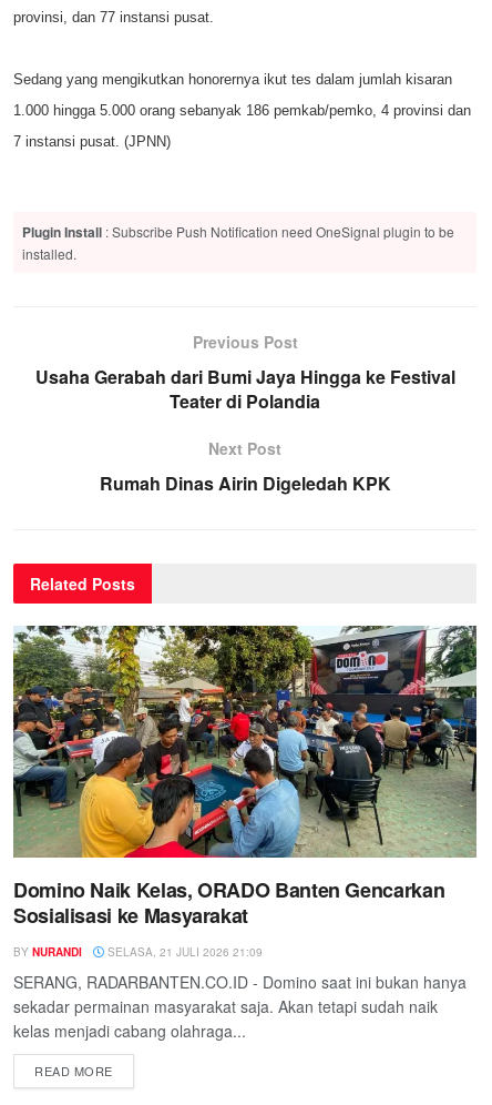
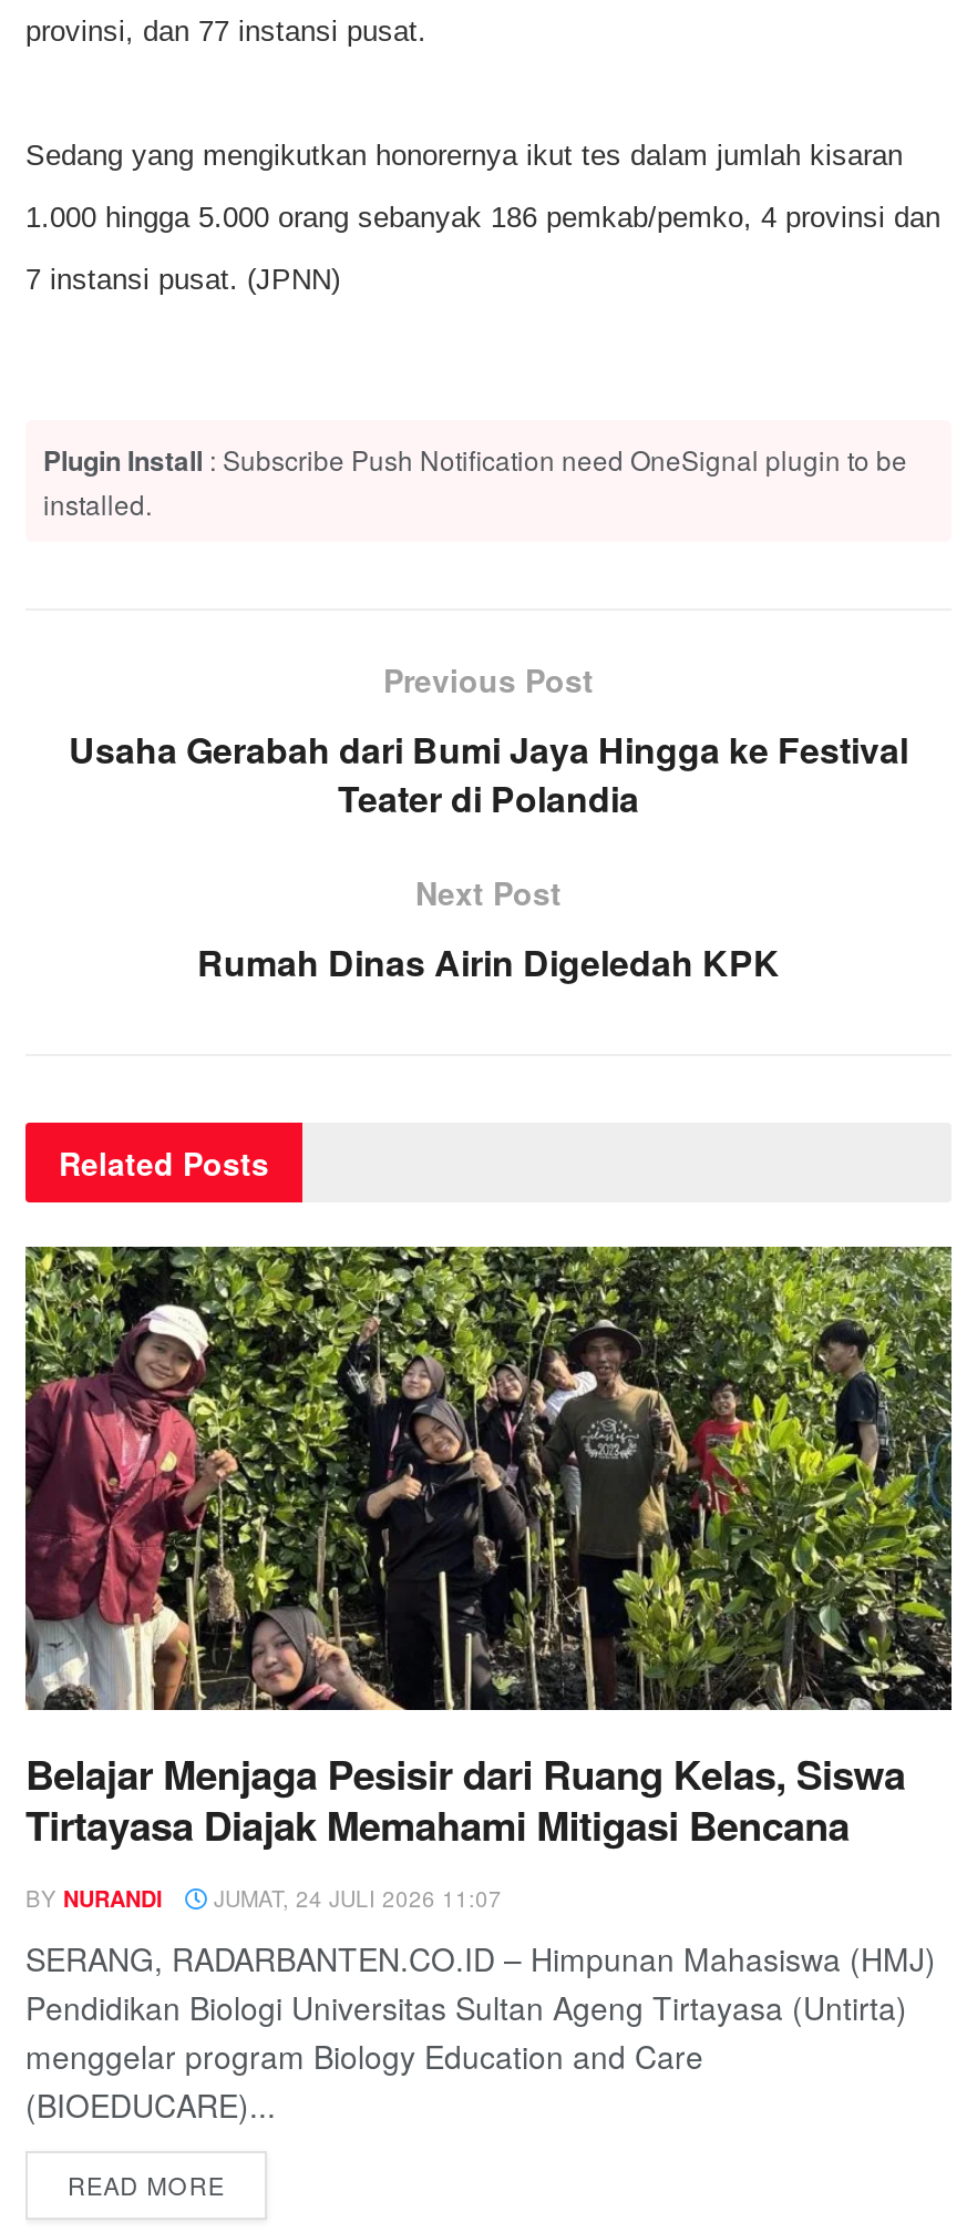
- [image]
- Domino Naik Kelas, ORADO Banten Gencarkan
- Sosialisasi ke Masyarakat
+ [image]
+ Belajar Menjaga Pesisir dari Ruang Kelas, Siswa
+ Tirtayasa Diajak Memahami Mitigasi Bencana

- BY NURANDI SELASA, 21 JULI 2026 21:09
+ BY NURANDI JUMAT, 24 JULI 2026 11:07

- SERANG, RADARBANTEN.CO.ID - Domino saat ini bukan hanya
- sekadar permainan masyarakat saja. Akan tetapi sudah naik
- kelas menjadi cabang olahraga...
+ SERANG, RADARBANTEN.CO.ID – Himpunan Mahasiswa (HMJ)
+ Pendidikan Biologi Universitas Sultan Ageng Tirtayasa (Untirta)
+ menggelar program Biology Education and Care
+ (BIOEDUCARE)...
